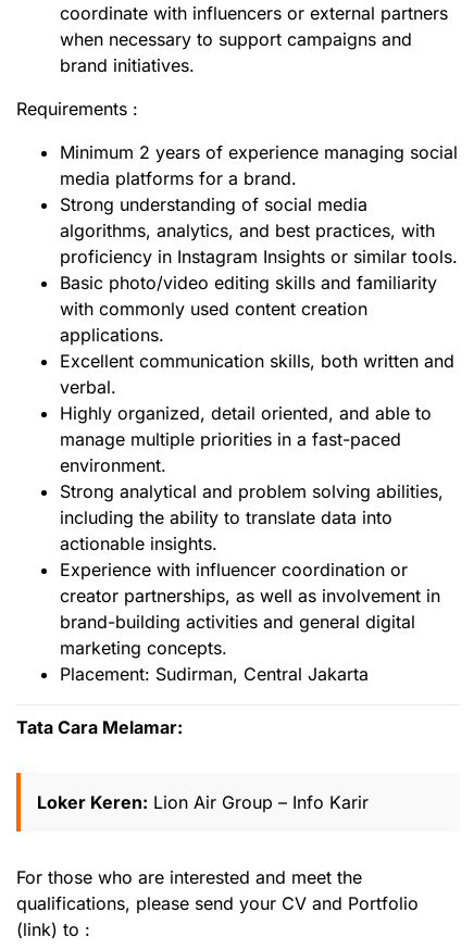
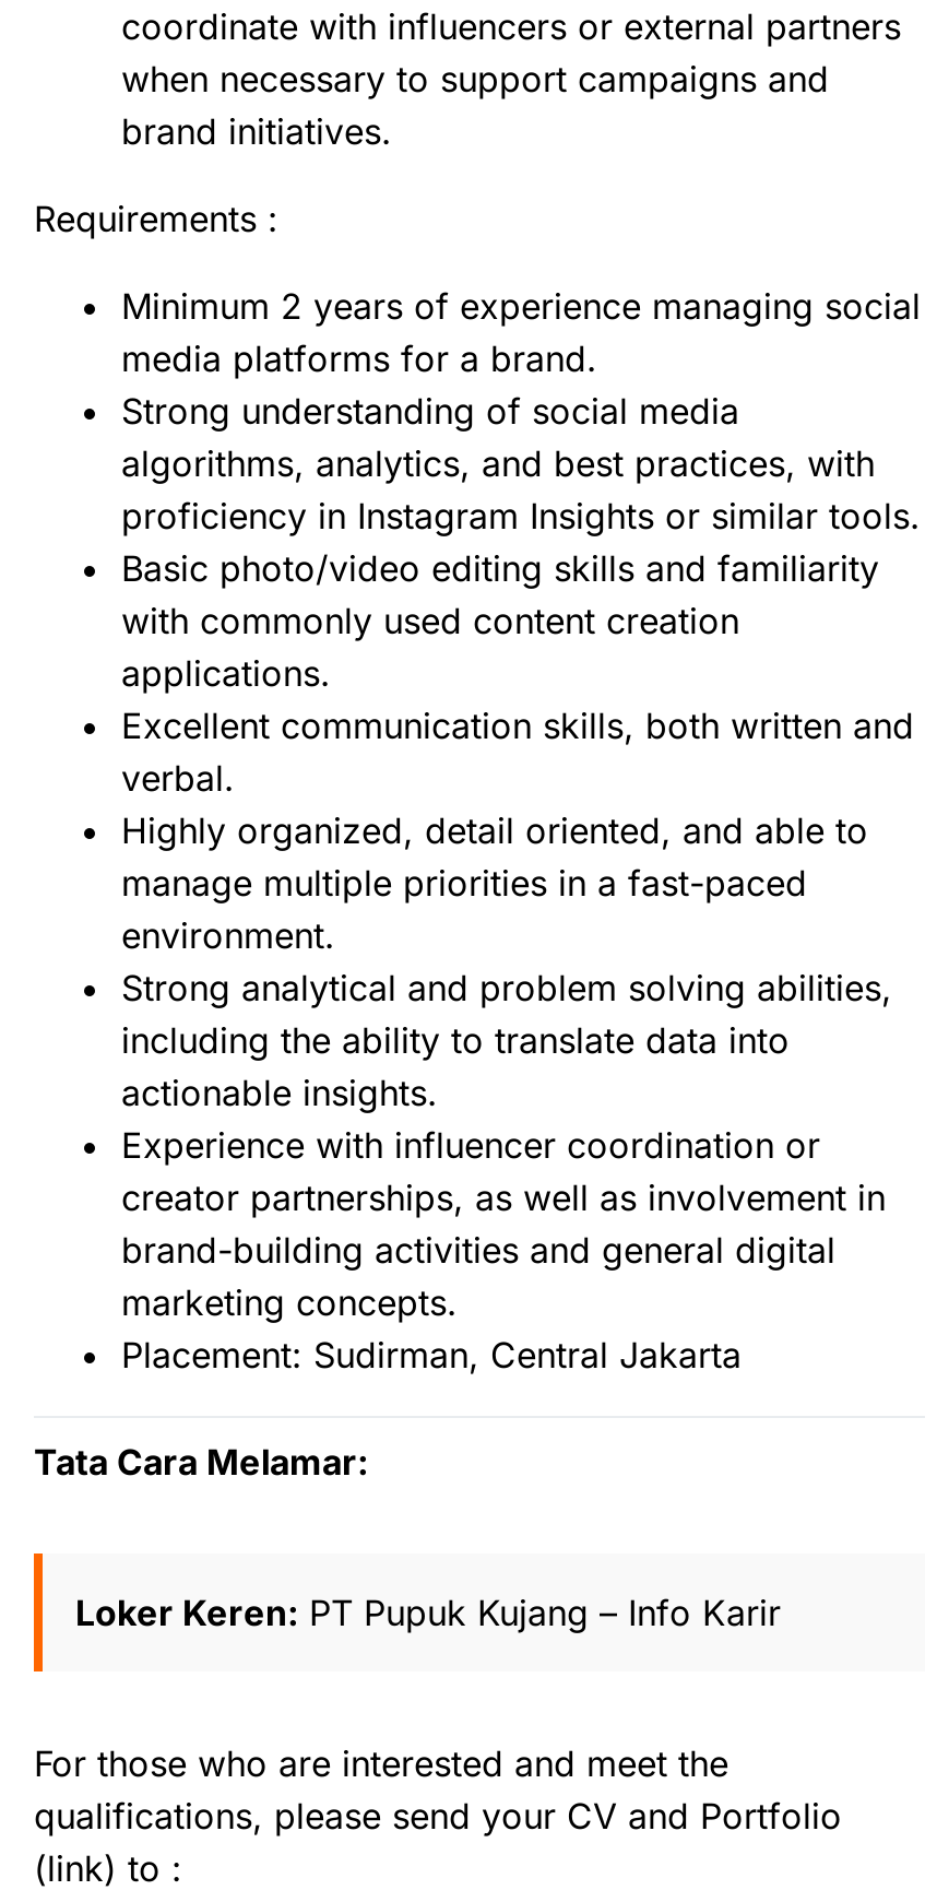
- Loker Keren: Lion Air Group – Info Karir
+ Loker Keren: PT Pupuk Kujang – Info Karir
